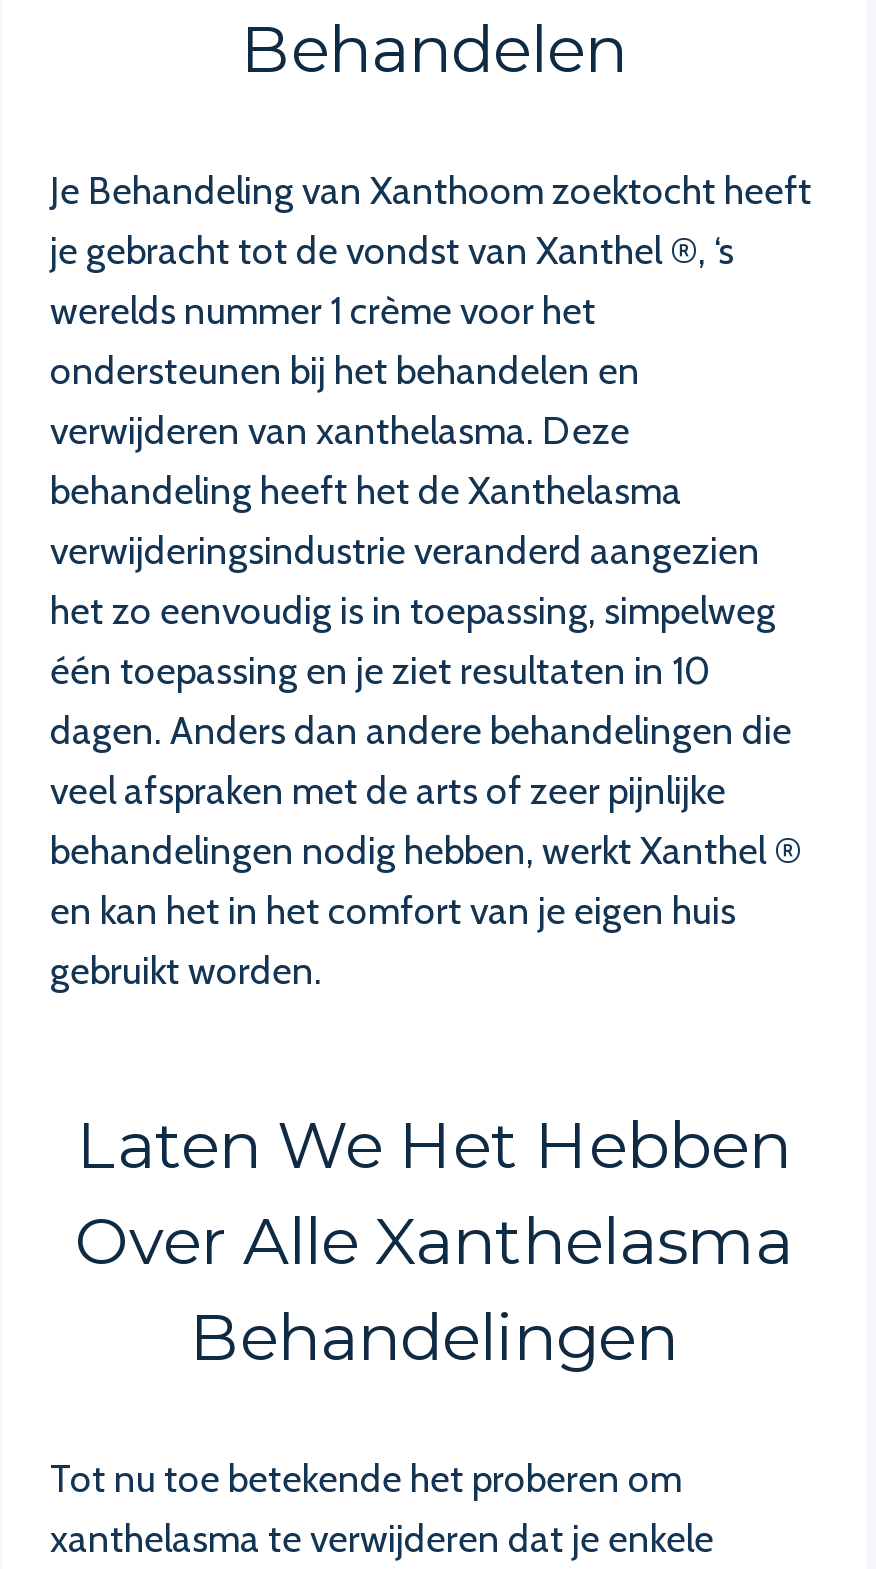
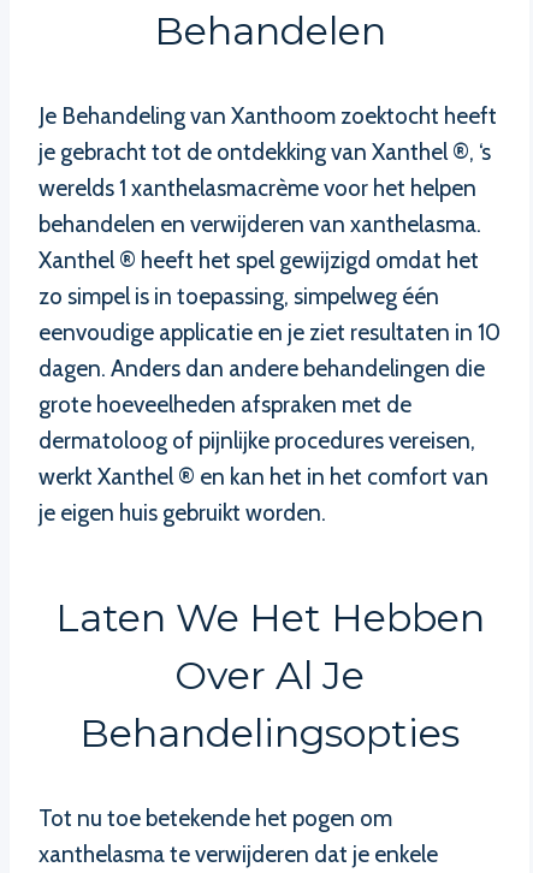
- je gebracht tot de vondst van Xanthel ®, ‘s
- werelds nummer 1 crème voor het
- ondersteunen bij het behandelen en
- verwijderen van xanthelasma. Deze
- behandeling heeft het de Xanthelasma
- verwijderingsindustrie veranderd aangezien
- het zo eenvoudig is in toepassing, simpelweg
- één toepassing en je ziet resultaten in 10
+ je gebracht tot de ontdekking van Xanthel ®, ‘s
+ werelds 1 xanthelasmacrème voor het helpen
+ behandelen en verwijderen van xanthelasma.
+ Xanthel ® heeft het spel gewijzigd omdat het
+ zo simpel is in toepassing, simpelweg één
+ eenvoudige applicatie en je ziet resultaten in 10

- veel afspraken met de arts of zeer pijnlijke
- behandelingen nodig hebben, werkt Xanthel ®
- en kan het in het comfort van je eigen huis
- gebruikt worden.
+ grote hoeveelheden afspraken met de
+ dermatoloog of pijnlijke procedures vereisen,
+ werkt Xanthel ® en kan het in het comfort van
+ je eigen huis gebruikt worden.

- Over Alle Xanthelasma
- Behandelingen
+ Over Al Je
+ Behandelingsopties

- Tot nu toe betekende het proberen om
+ Tot nu toe betekende het pogen om
